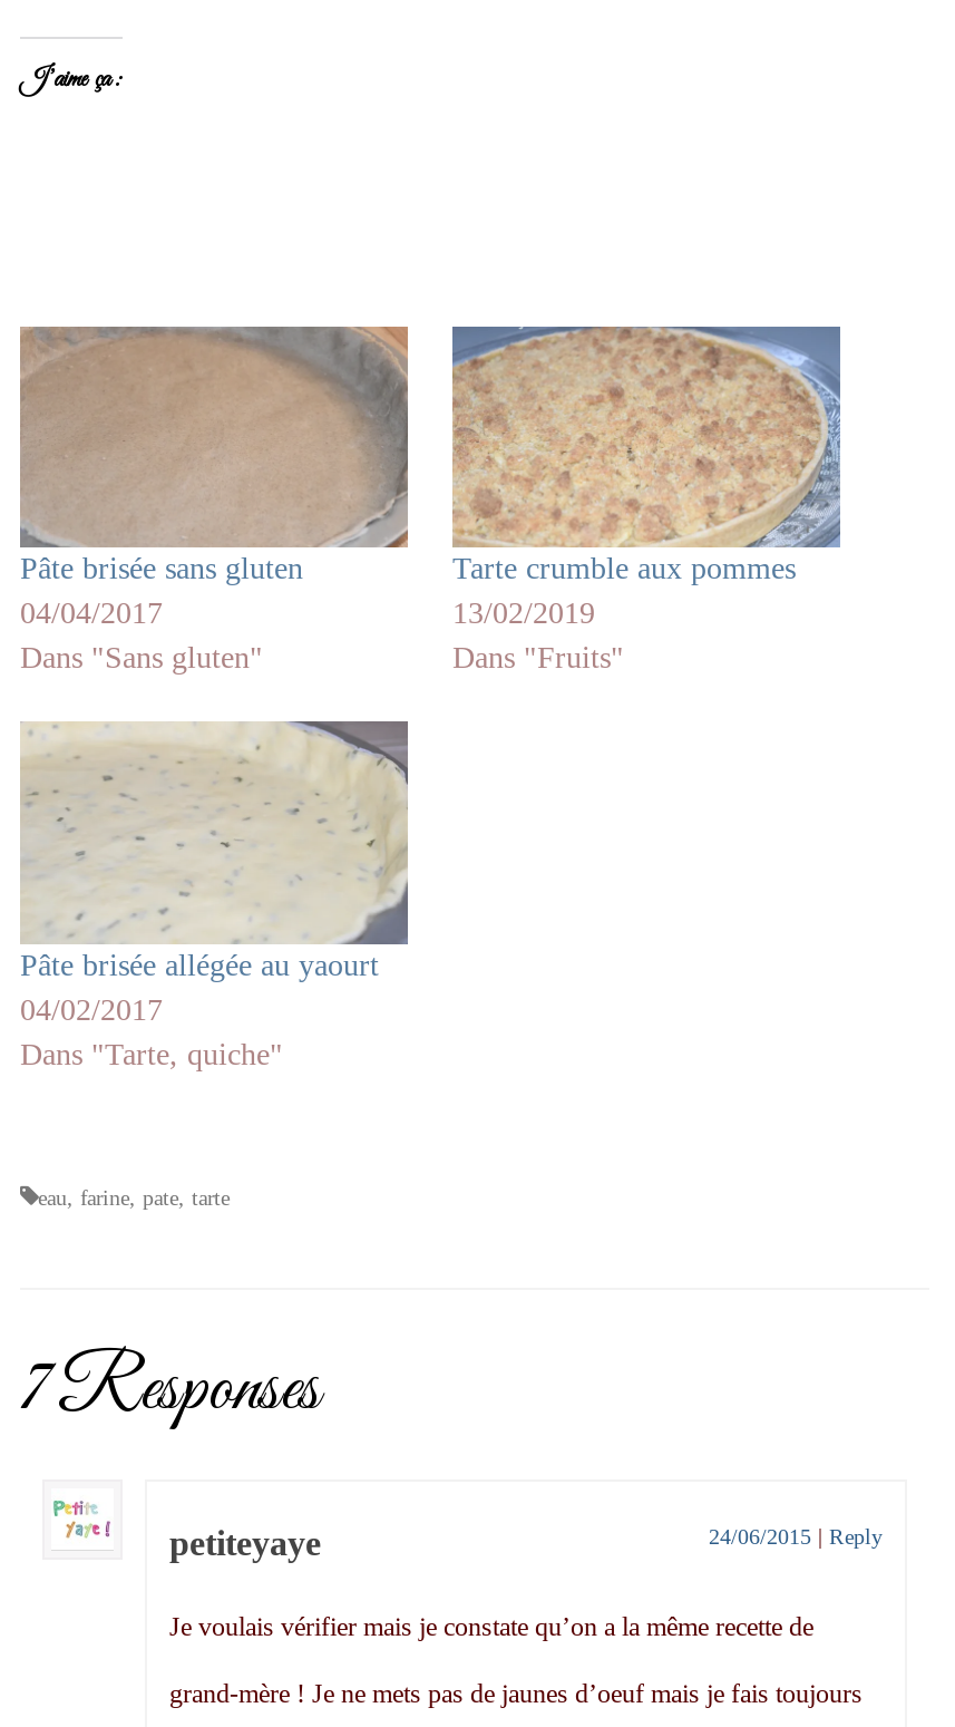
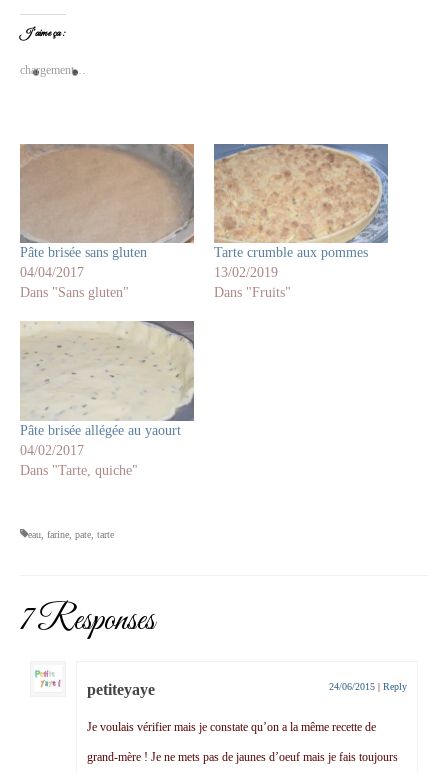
+ chargement…
